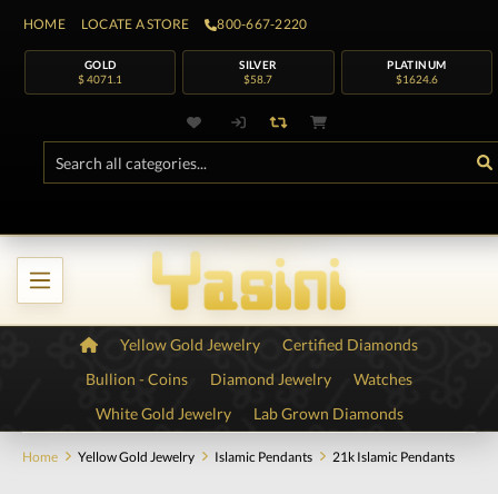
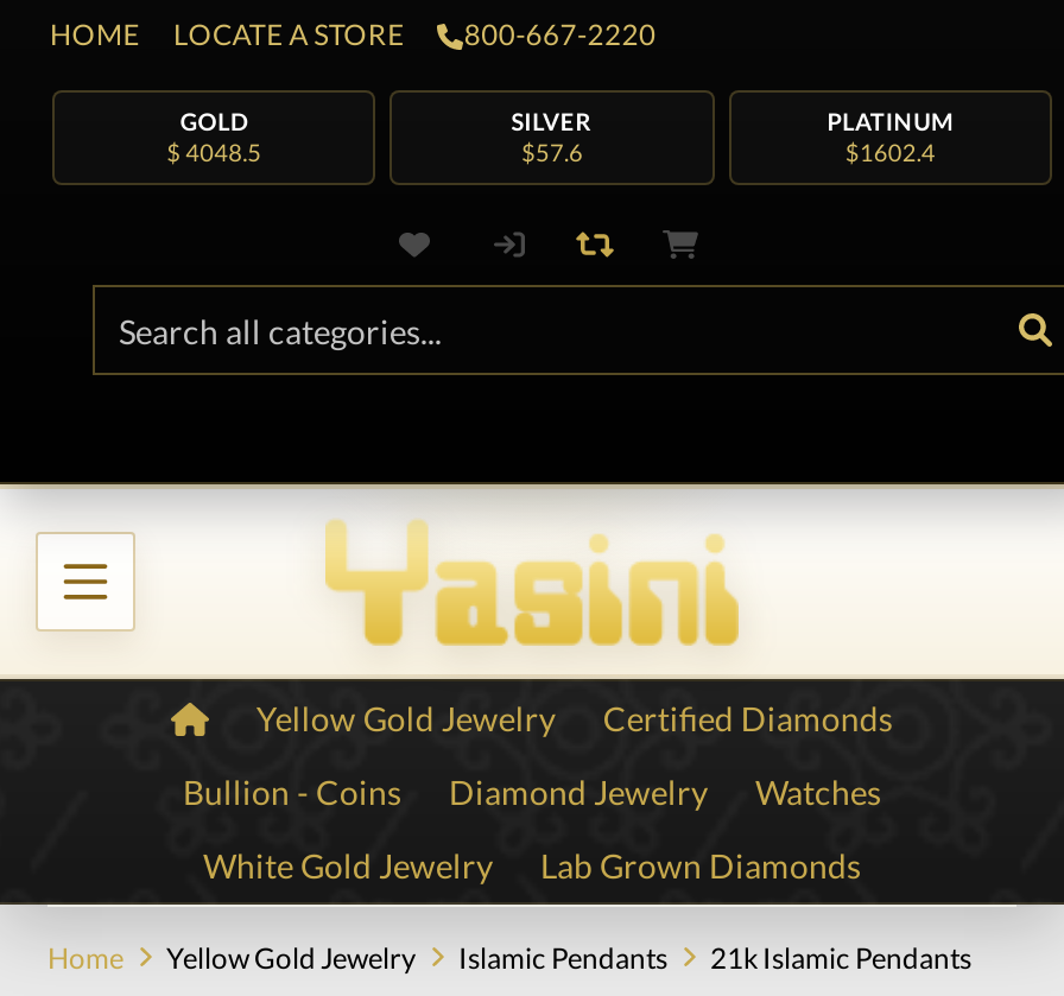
- $ 4071.1
+ $ 4048.5

- $58.7
+ $57.6

- $1624.6
+ $1602.4
